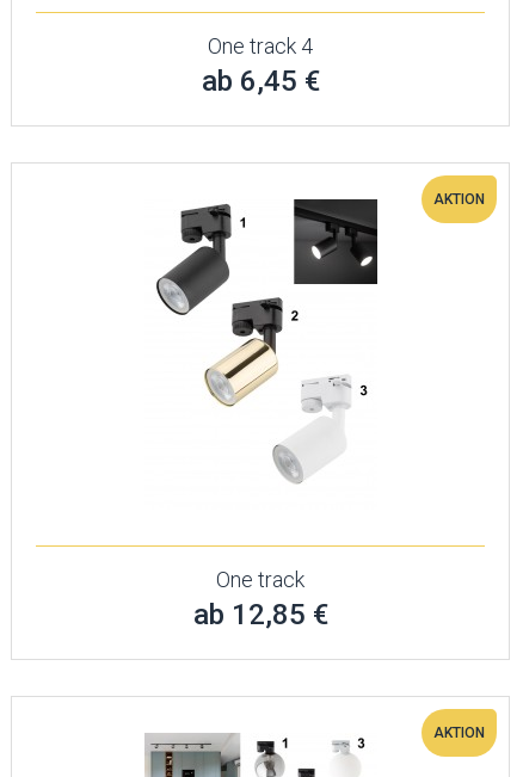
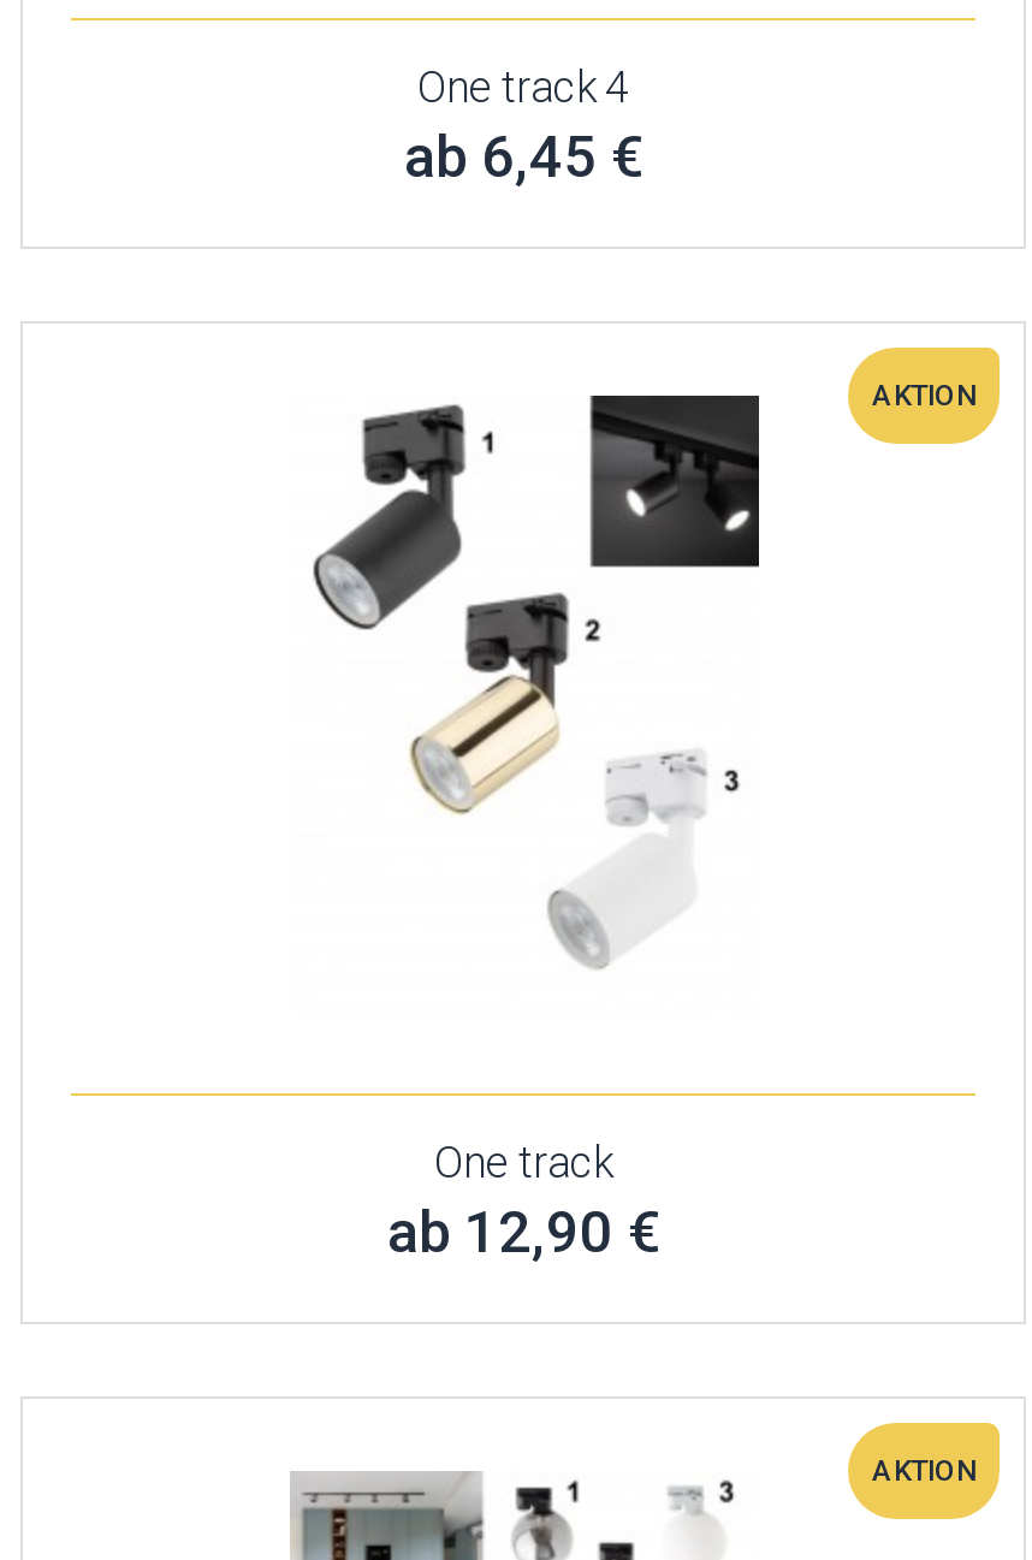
- ab 12,85 €
+ ab 12,90 €
